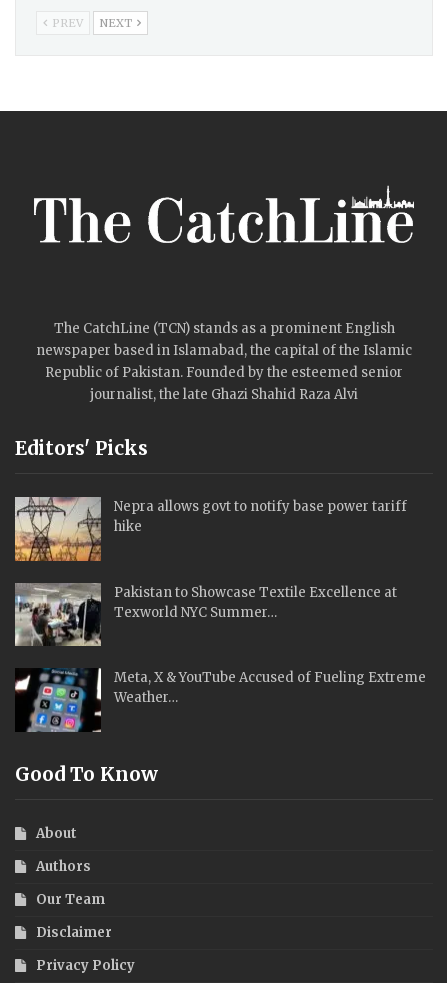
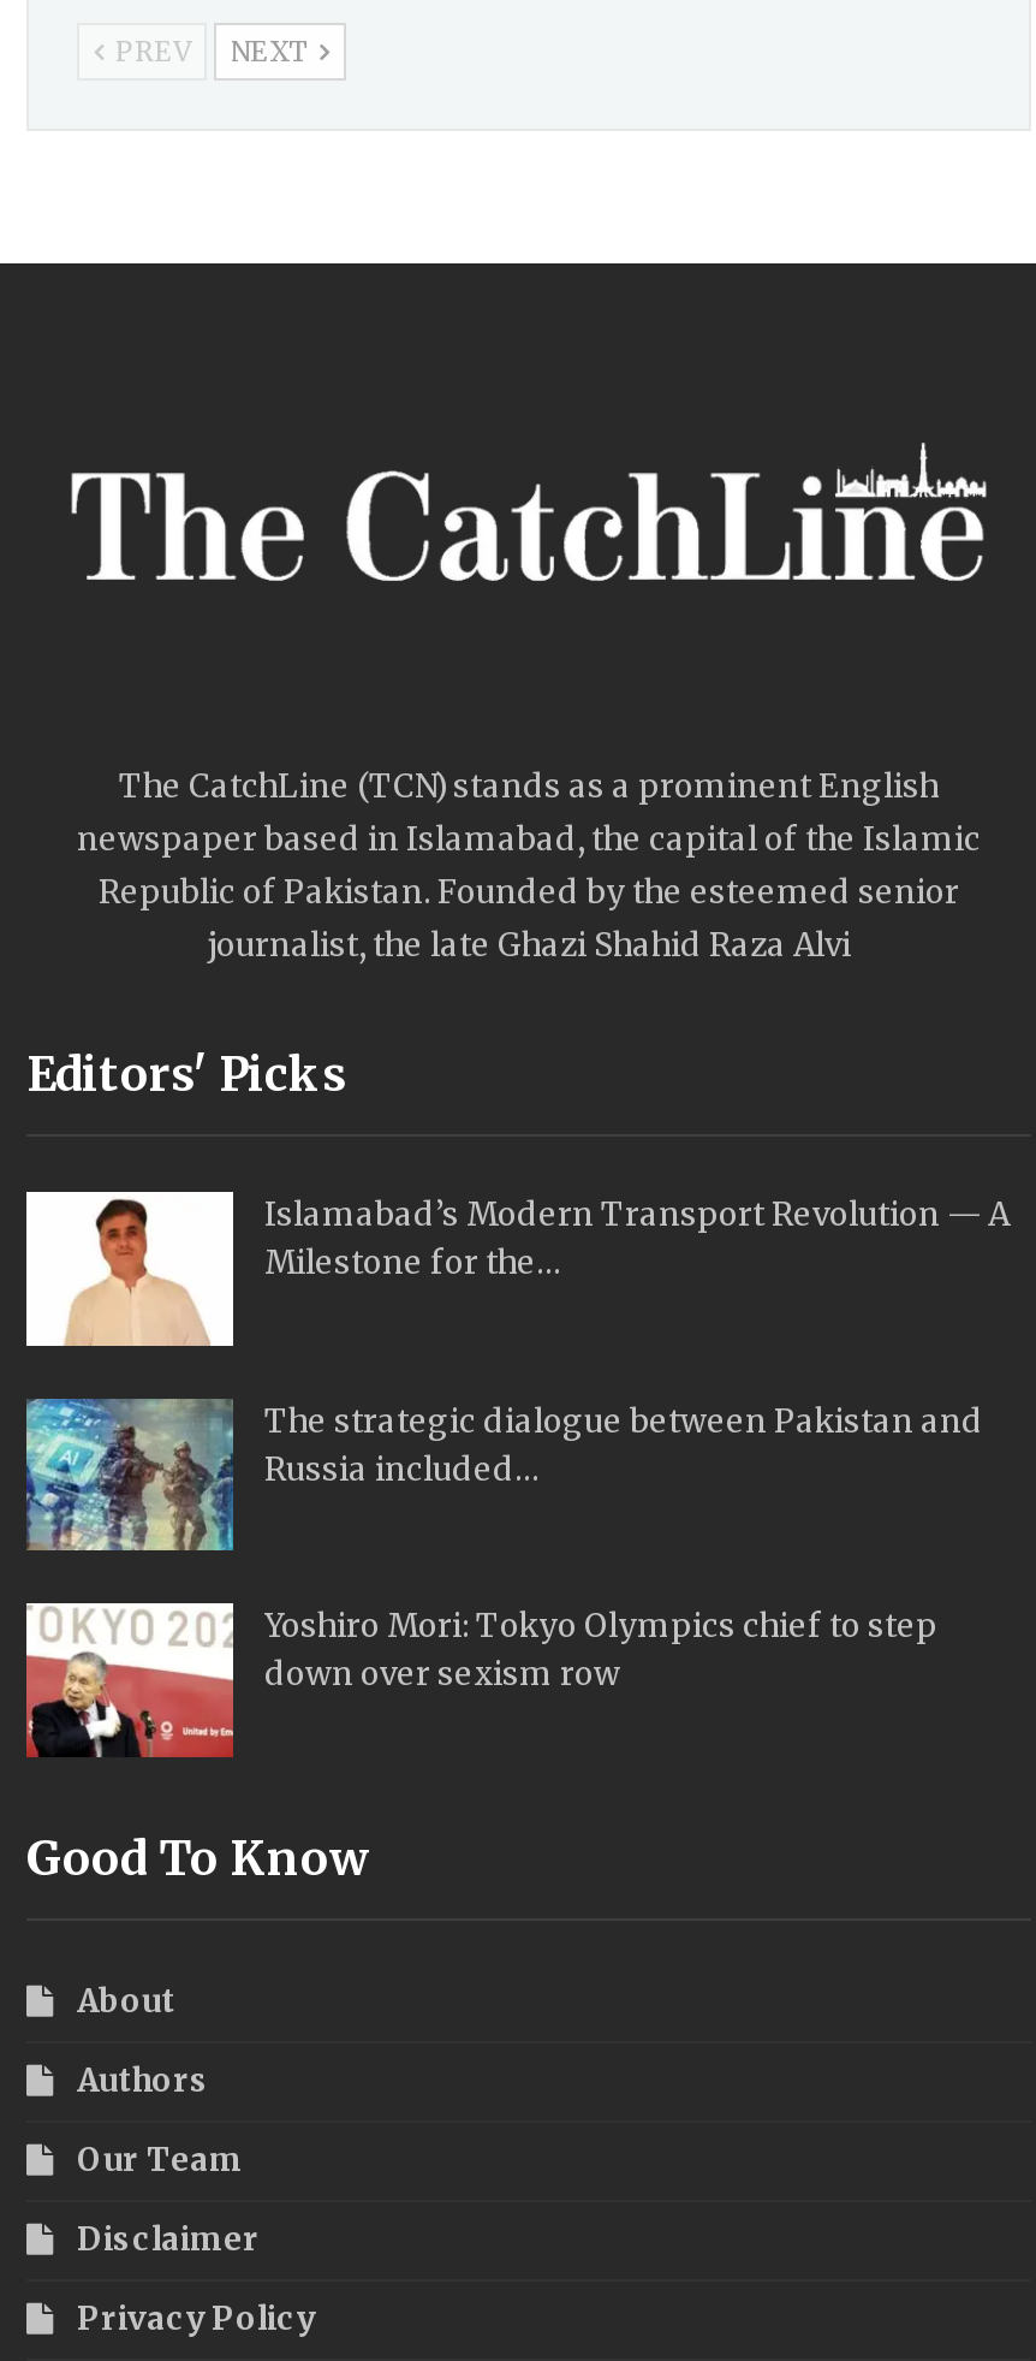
- [image]
- Nepra allows govt to notify base power tariff
- hike
+ [image]
+ Islamabad’s Modern Transport Revolution — A
+ Milestone for the…

- [image]
- Pakistan to Showcase Textile Excellence at
- Texworld NYC Summer…
+ [image]
+ The strategic dialogue between Pakistan and
+ Russia included…

- [image]
- Meta, X & YouTube Accused of Fueling Extreme
- Weather…
+ [image]
+ Yoshiro Mori: Tokyo Olympics chief to step
+ down over sexism row
